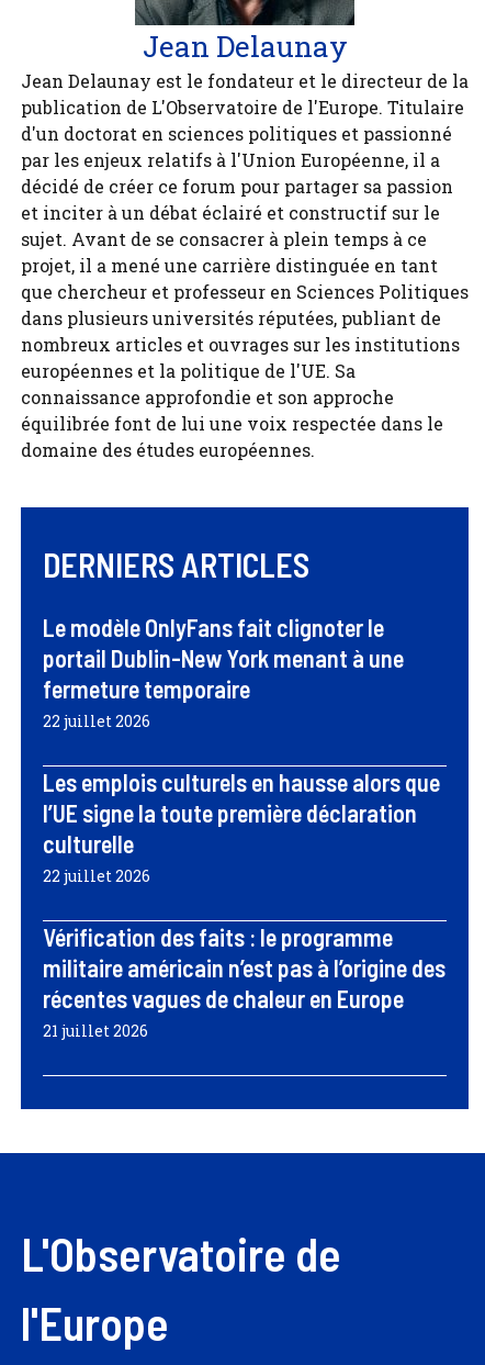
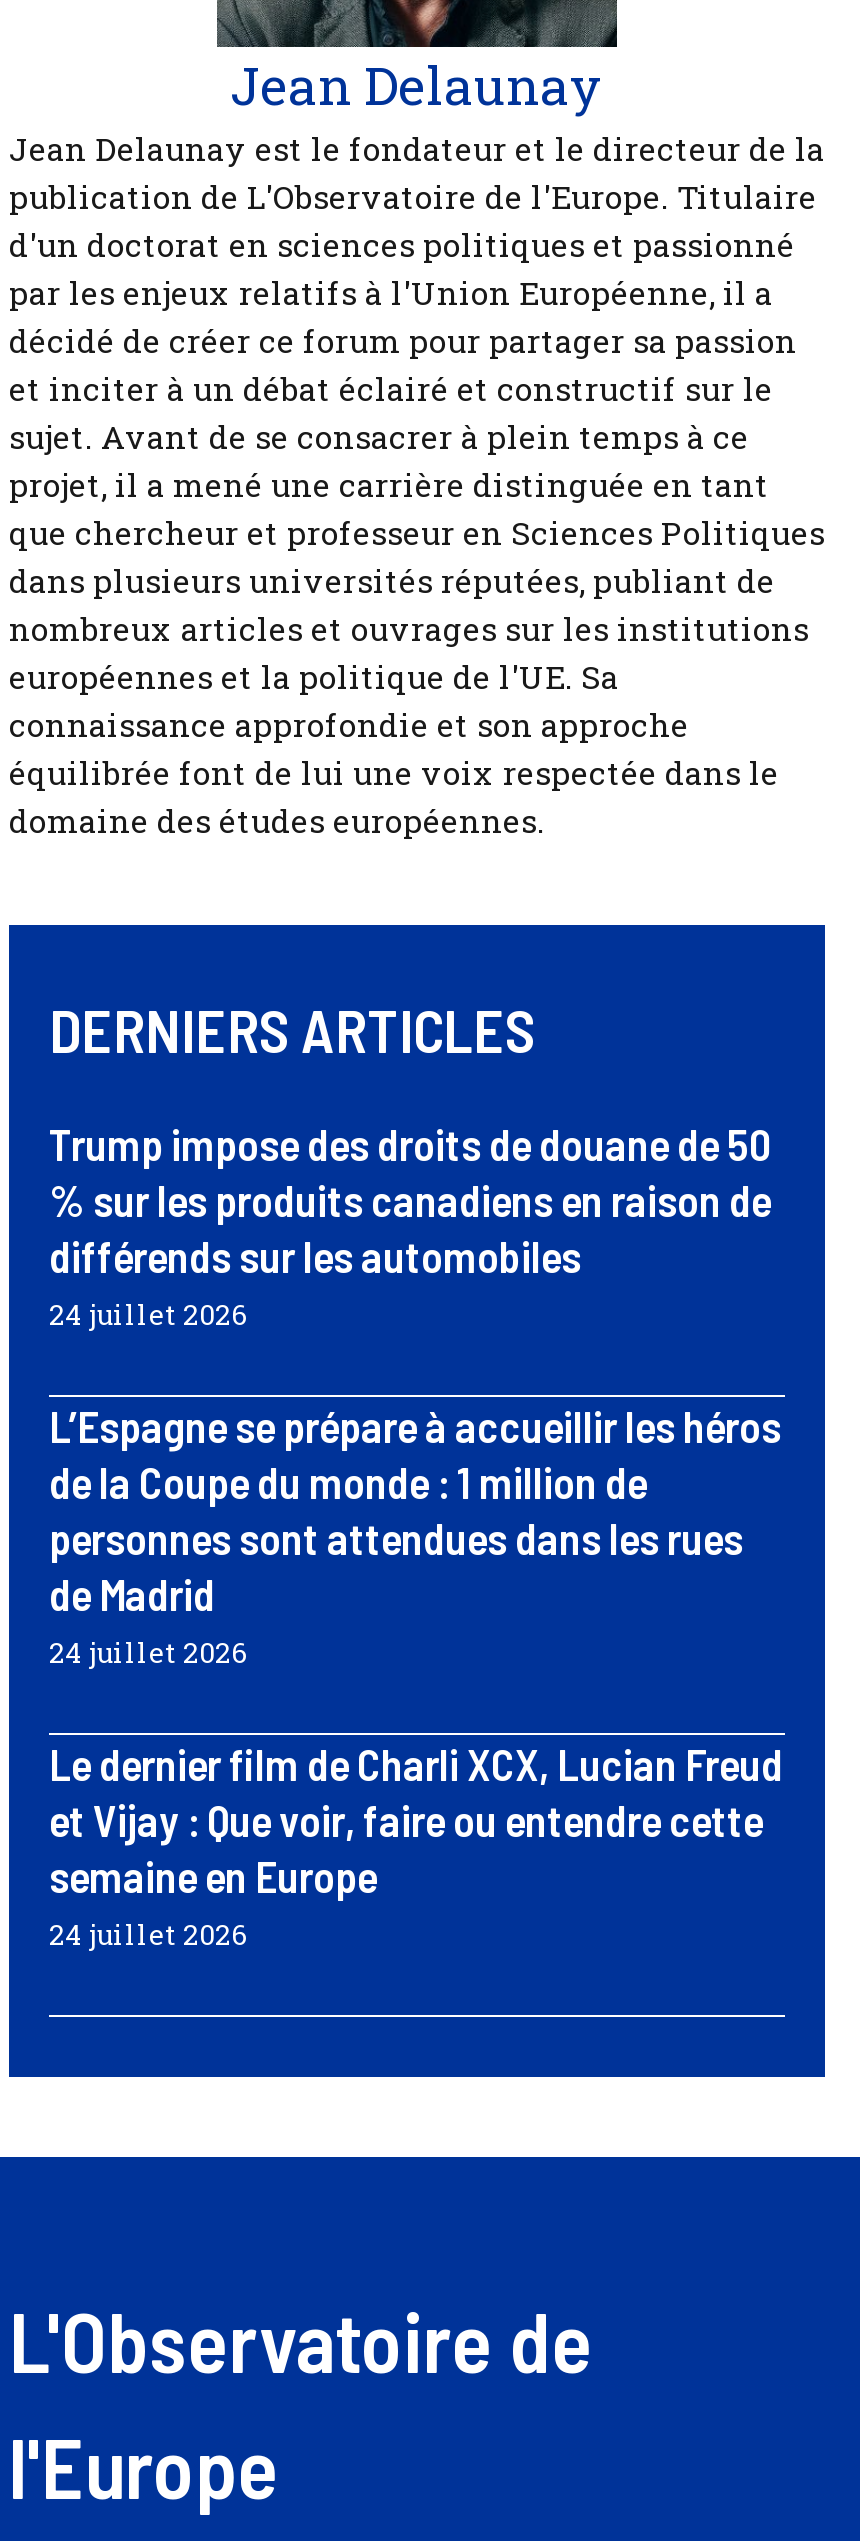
- Le modèle OnlyFans fait clignoter le
- portail Dublin-New York menant à une
- fermeture temporaire
- 22 juillet 2026
+ Trump impose des droits de douane de 50
+ % sur les produits canadiens en raison de
+ différends sur les automobiles
+ 24 juillet 2026

- Les emplois culturels en hausse alors que
- l’UE signe la toute première déclaration
- culturelle
- 22 juillet 2026
+ L’Espagne se prépare à accueillir les héros
+ de la Coupe du monde : 1 million de
+ personnes sont attendues dans les rues
+ de Madrid
+ 24 juillet 2026

- Vérification des faits : le programme
- militaire américain n’est pas à l’origine des
- récentes vagues de chaleur en Europe
- 21 juillet 2026
+ Le dernier film de Charli XCX, Lucian Freud
+ et Vijay : Que voir, faire ou entendre cette
+ semaine en Europe
+ 24 juillet 2026
